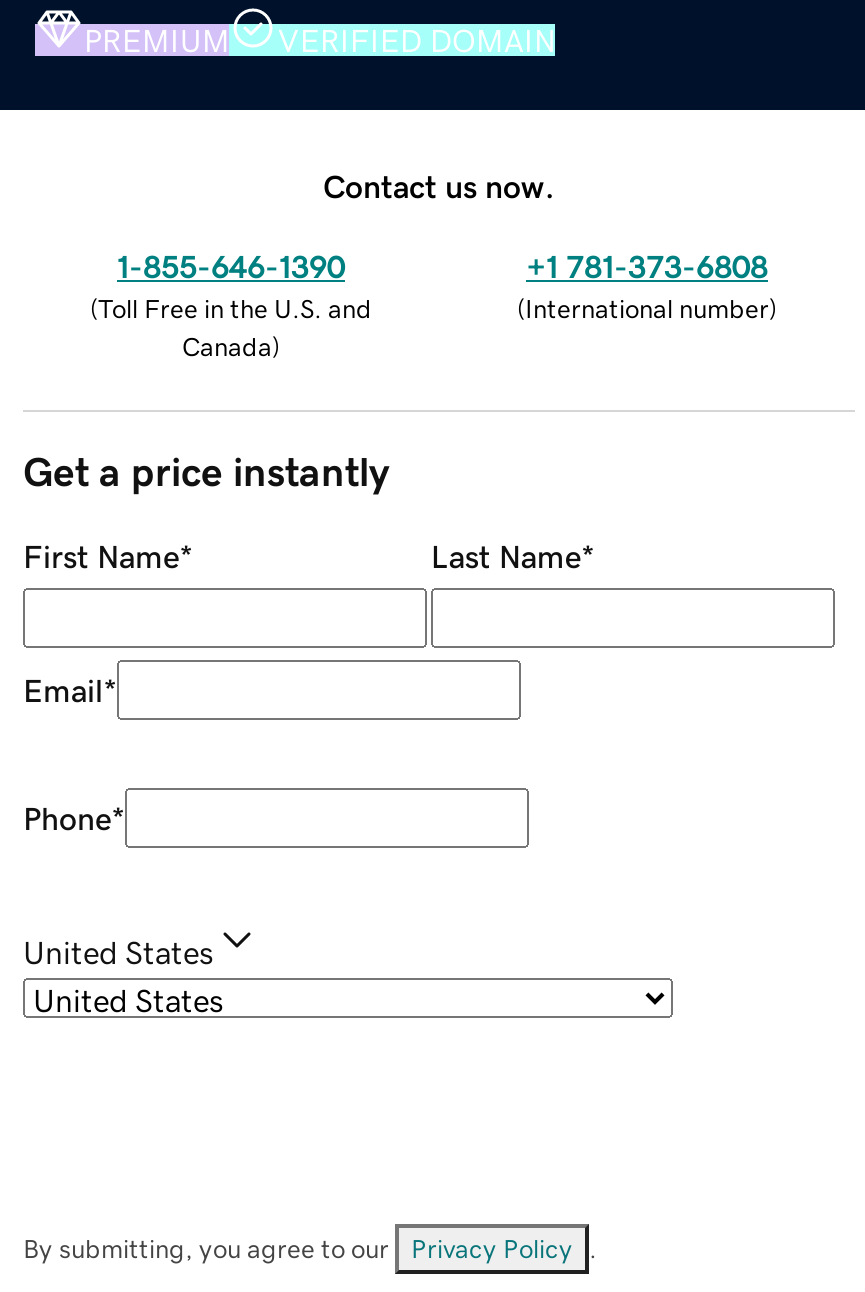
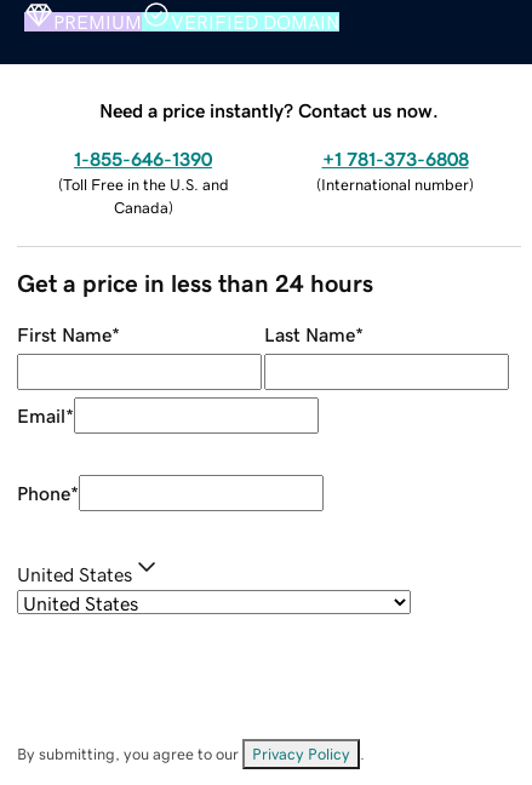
- Contact us now.
+ Need a price instantly? Contact us now.

- Get a price instantly
+ Get a price in less than 24 hours
